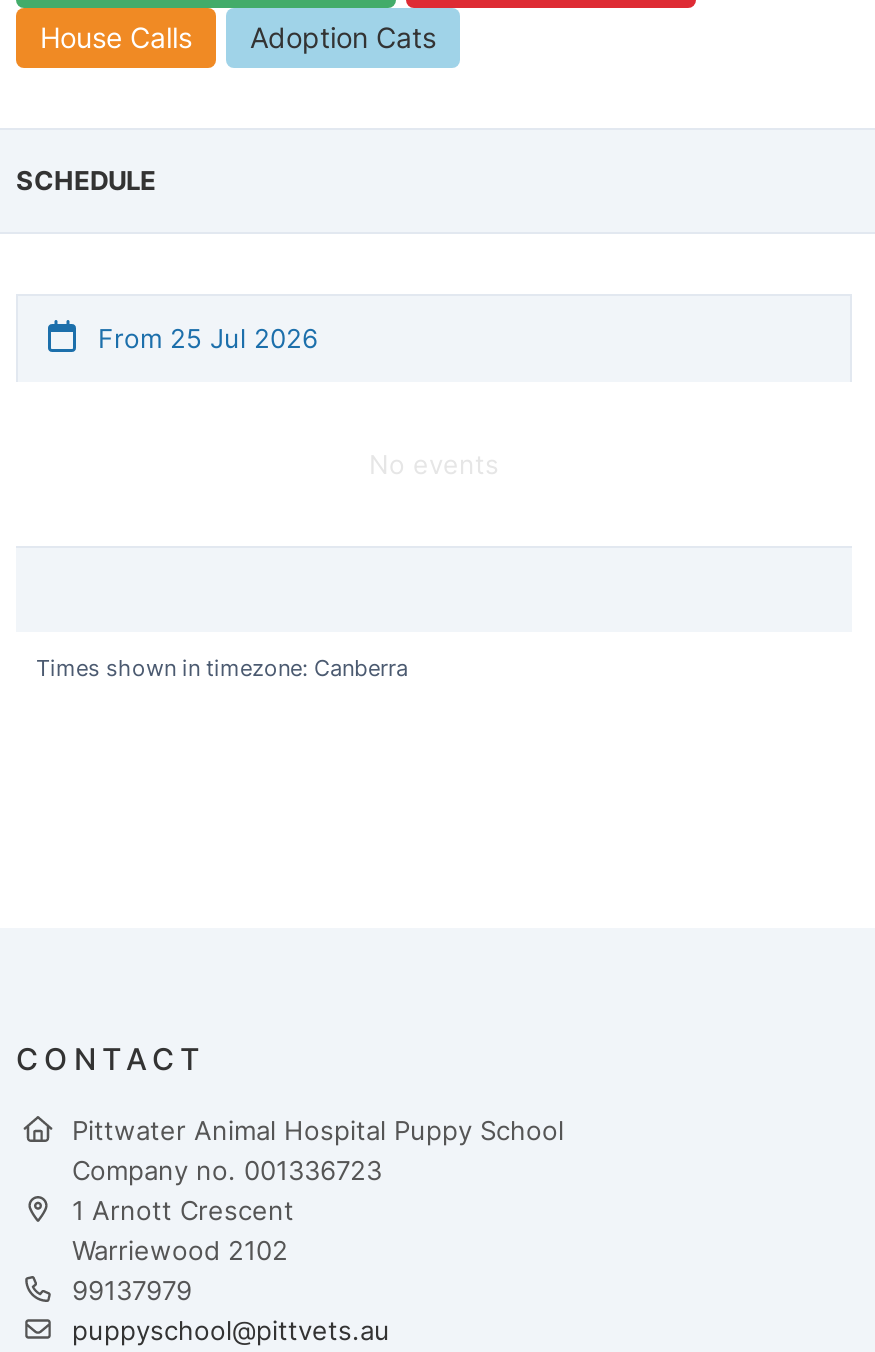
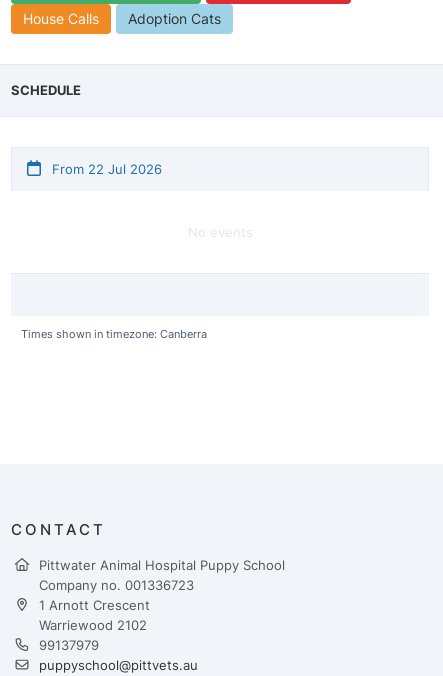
- From 25 Jul 2026
+ From 22 Jul 2026
